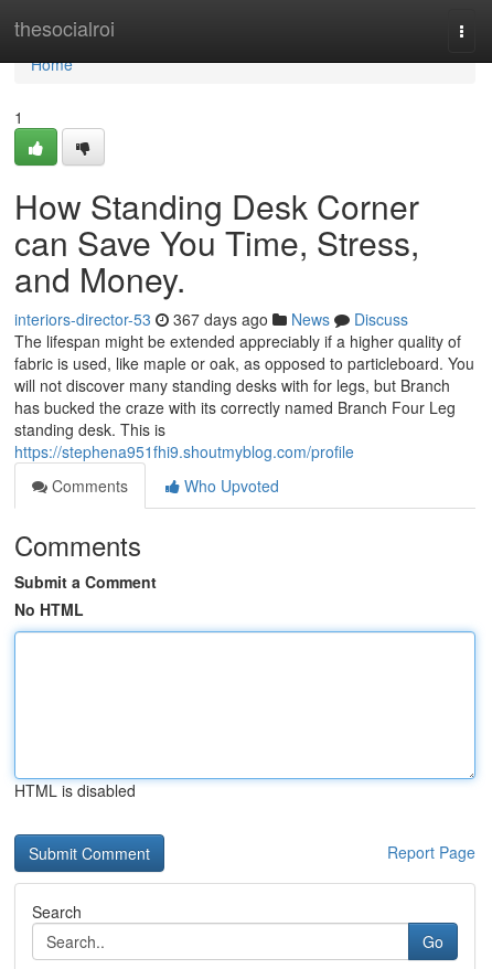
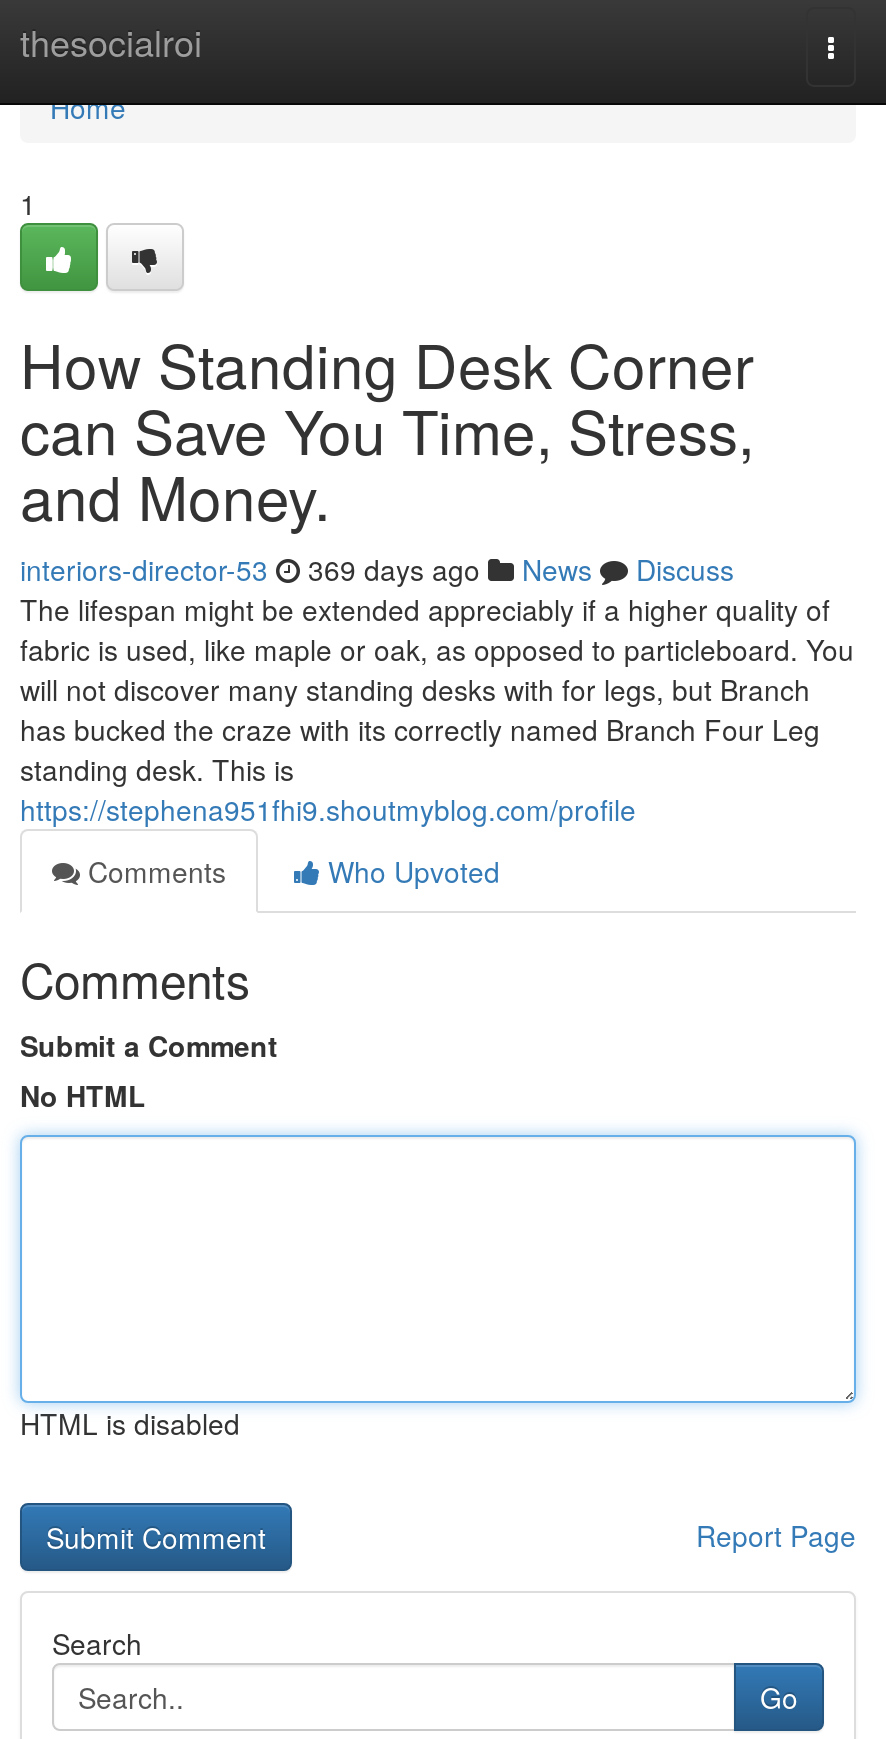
- interiors-director-53 367 days ago News Discuss
+ interiors-director-53 369 days ago News Discuss
